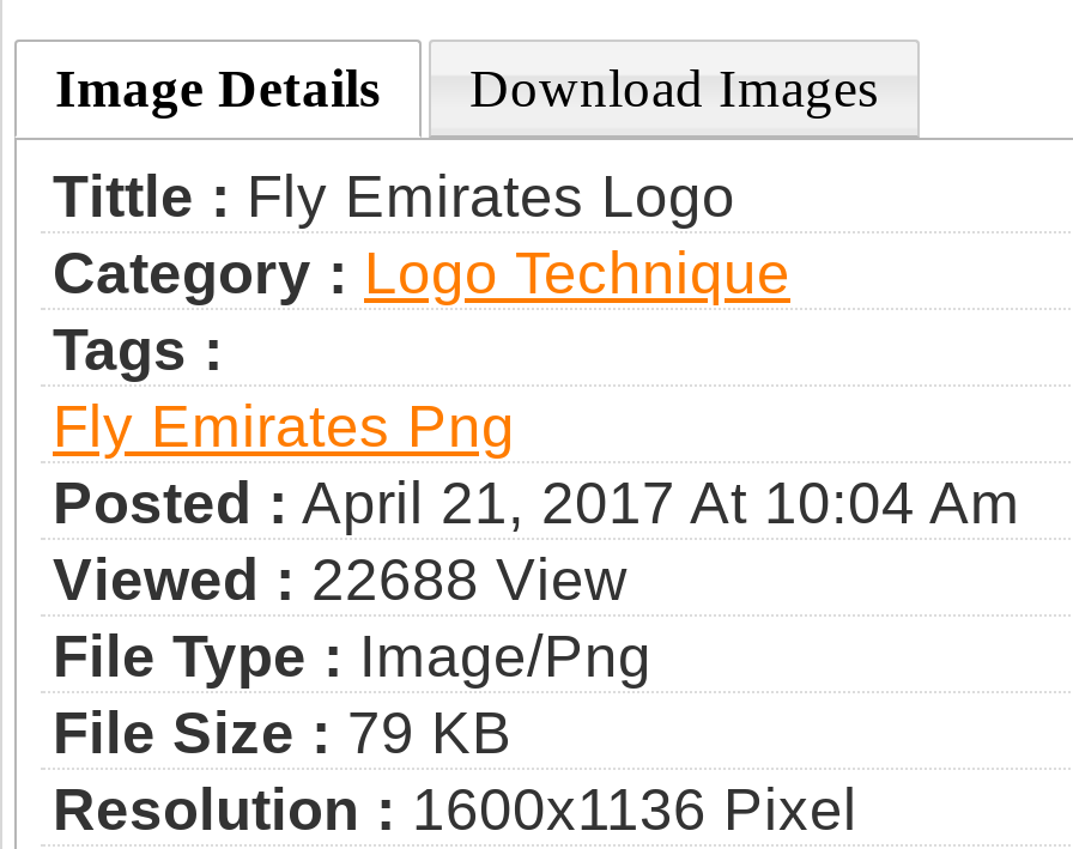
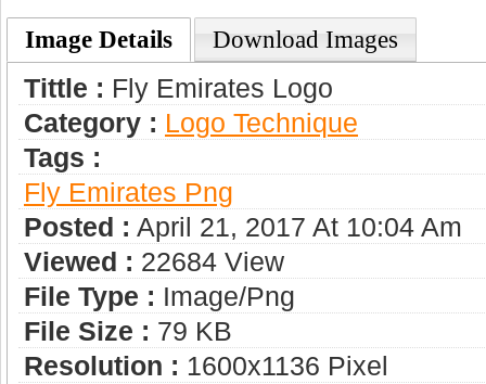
- Viewed : 22688 View
+ Viewed : 22684 View
